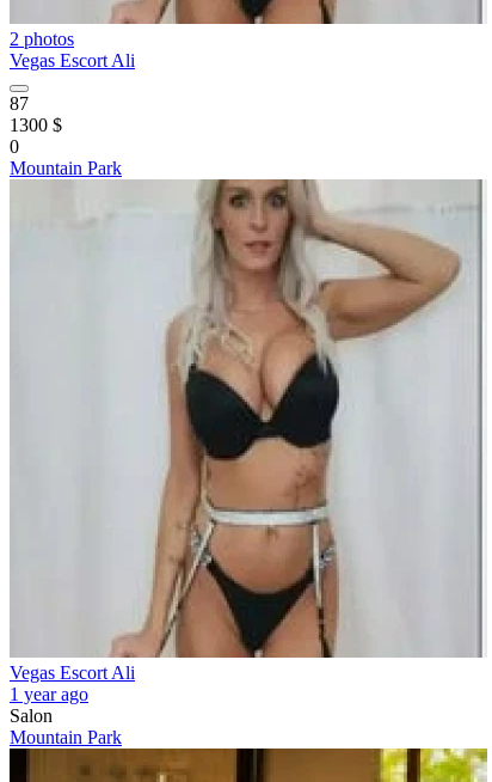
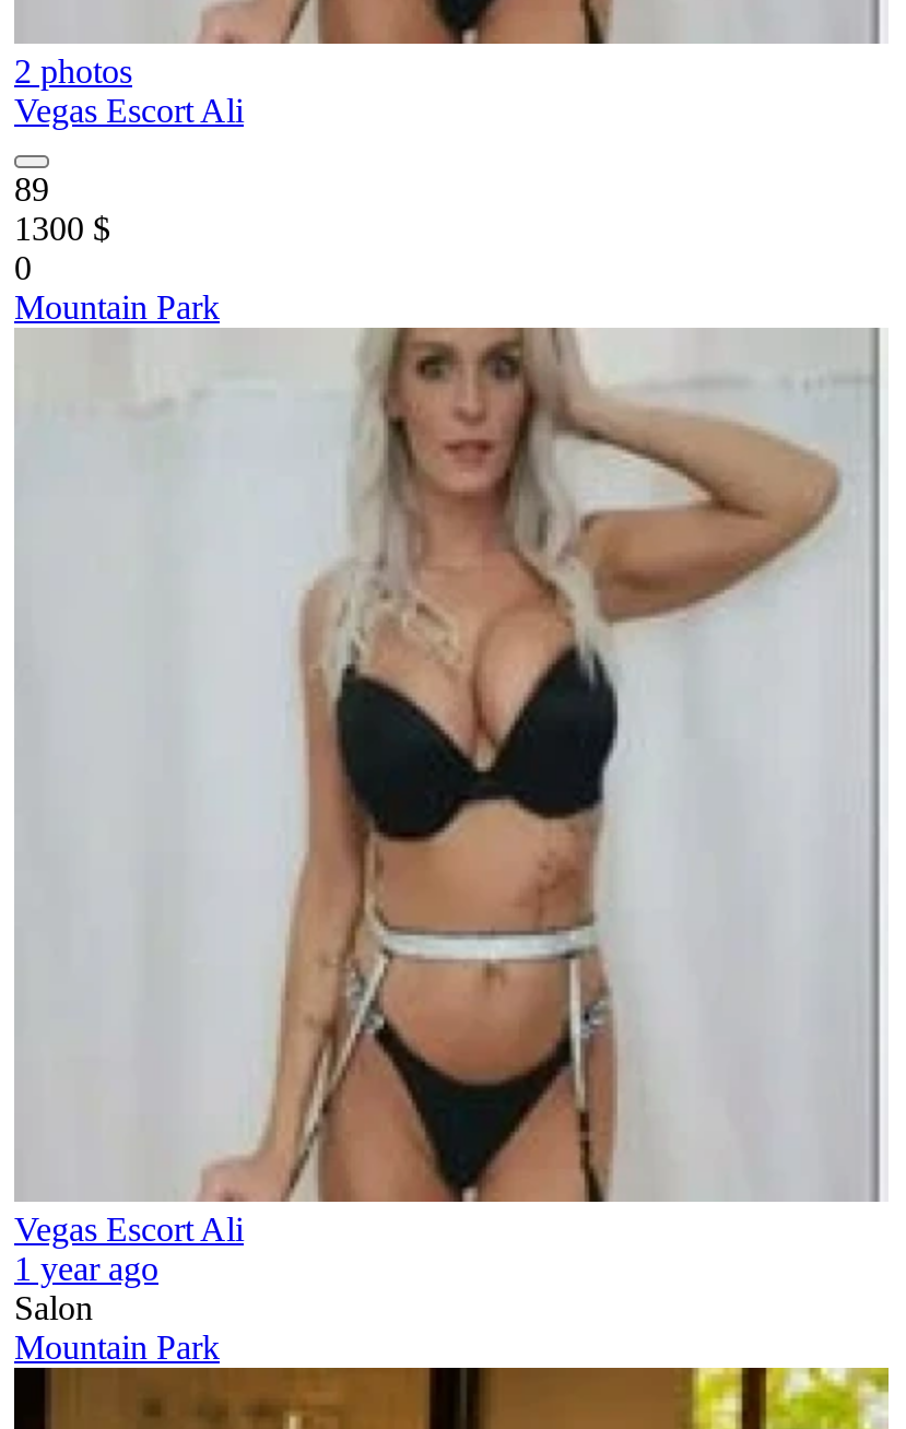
- 87
+ 89
